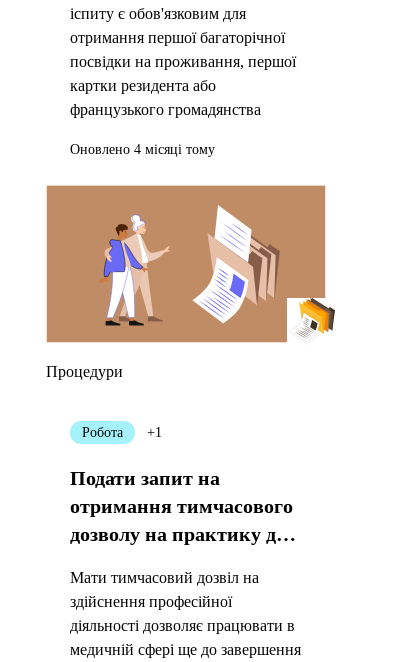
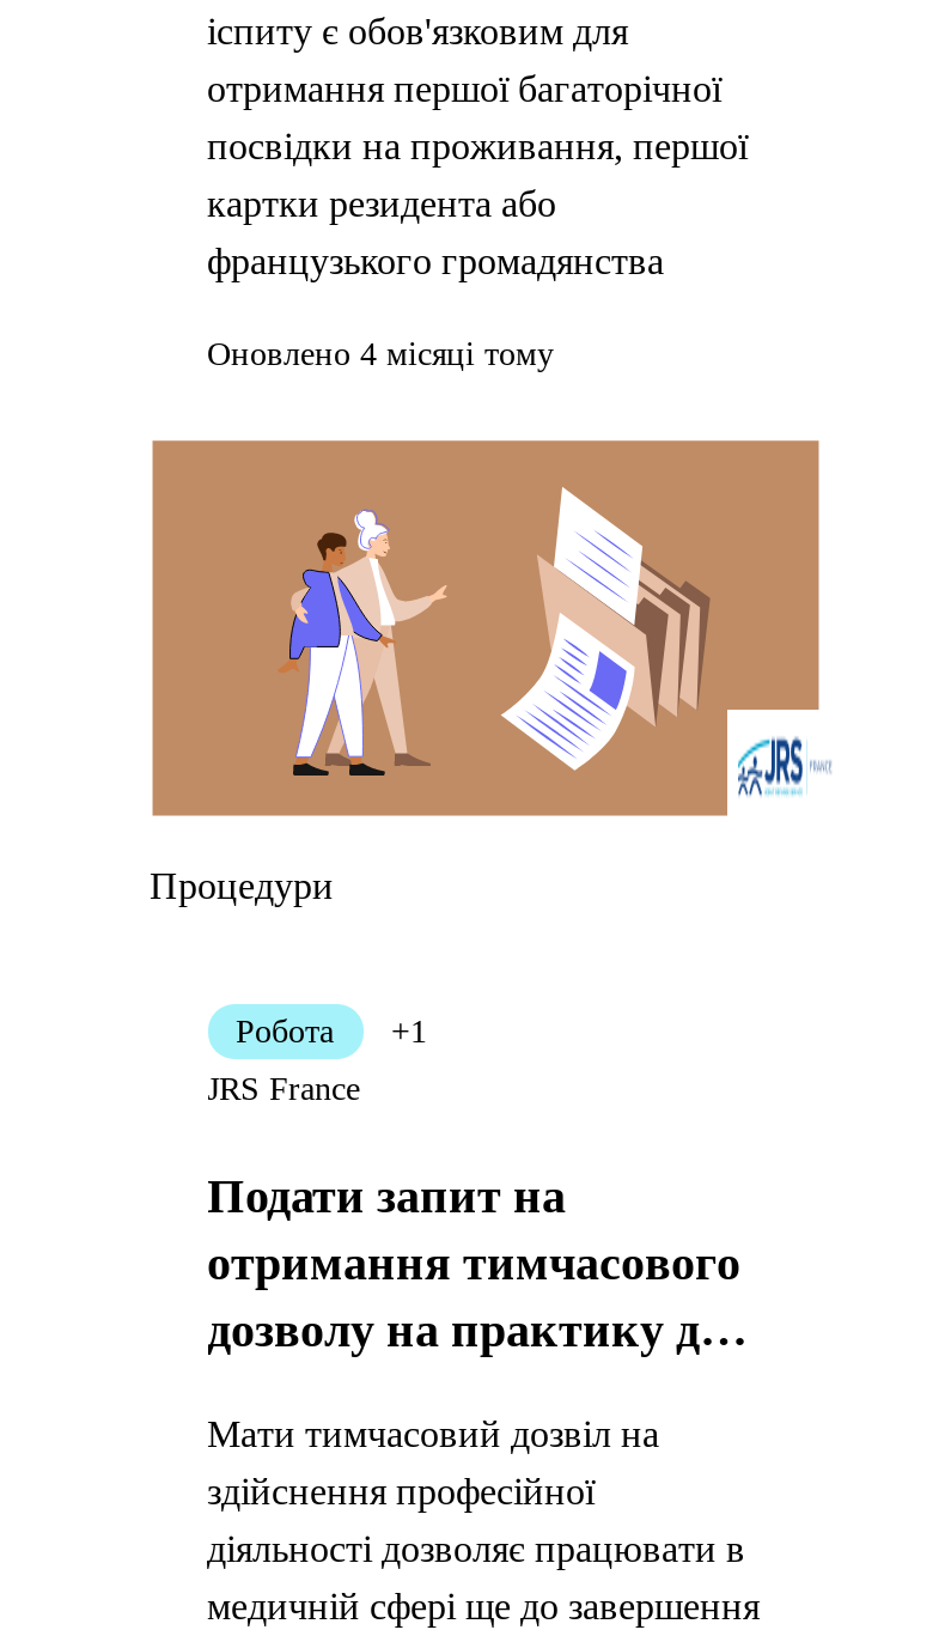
- [image]
+ [image]

+ JRS France
